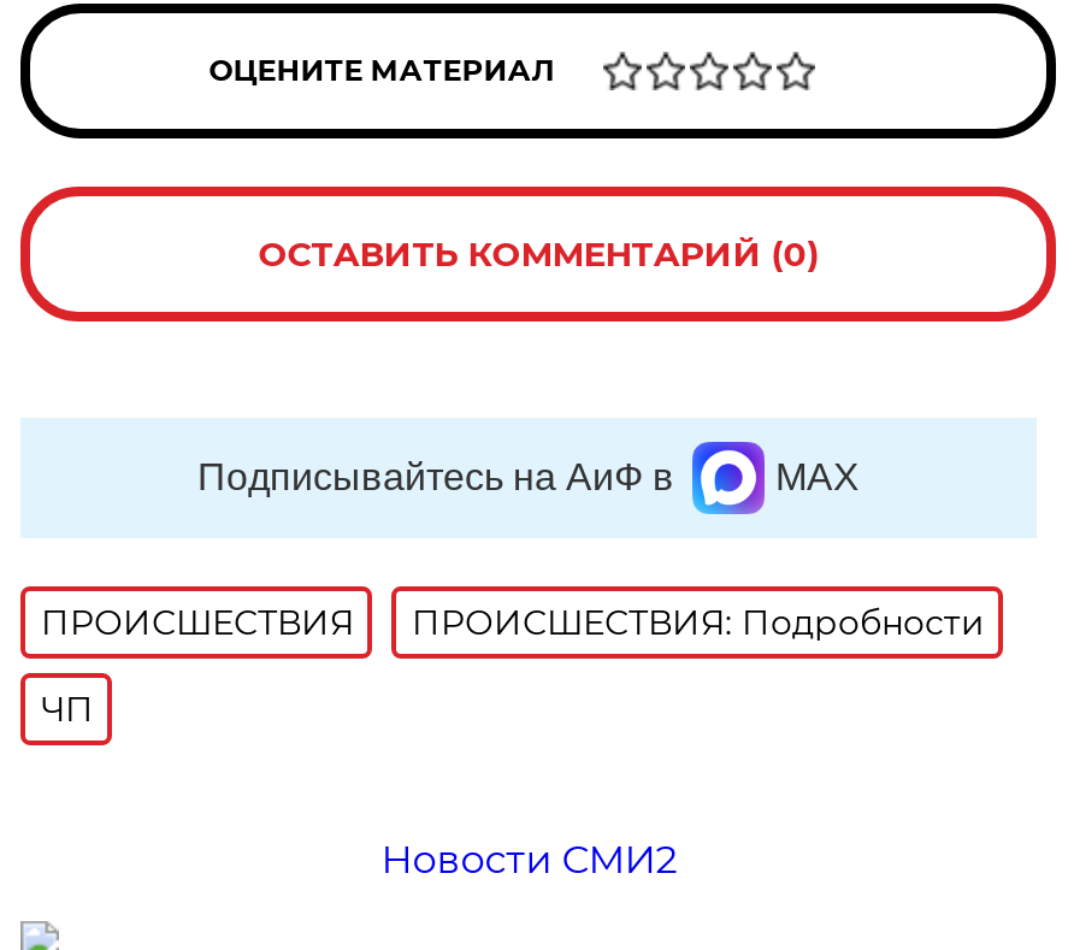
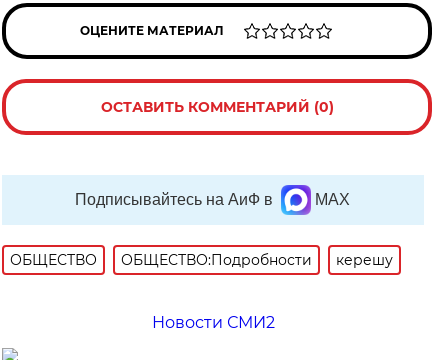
- ПРОИСШЕСТВИЯ
- ПРОИСШЕСТВИЯ: Подробности
- ЧП
+ ОБЩЕСТВО
+ ОБЩЕСТВО:Подробности
+ керешу
